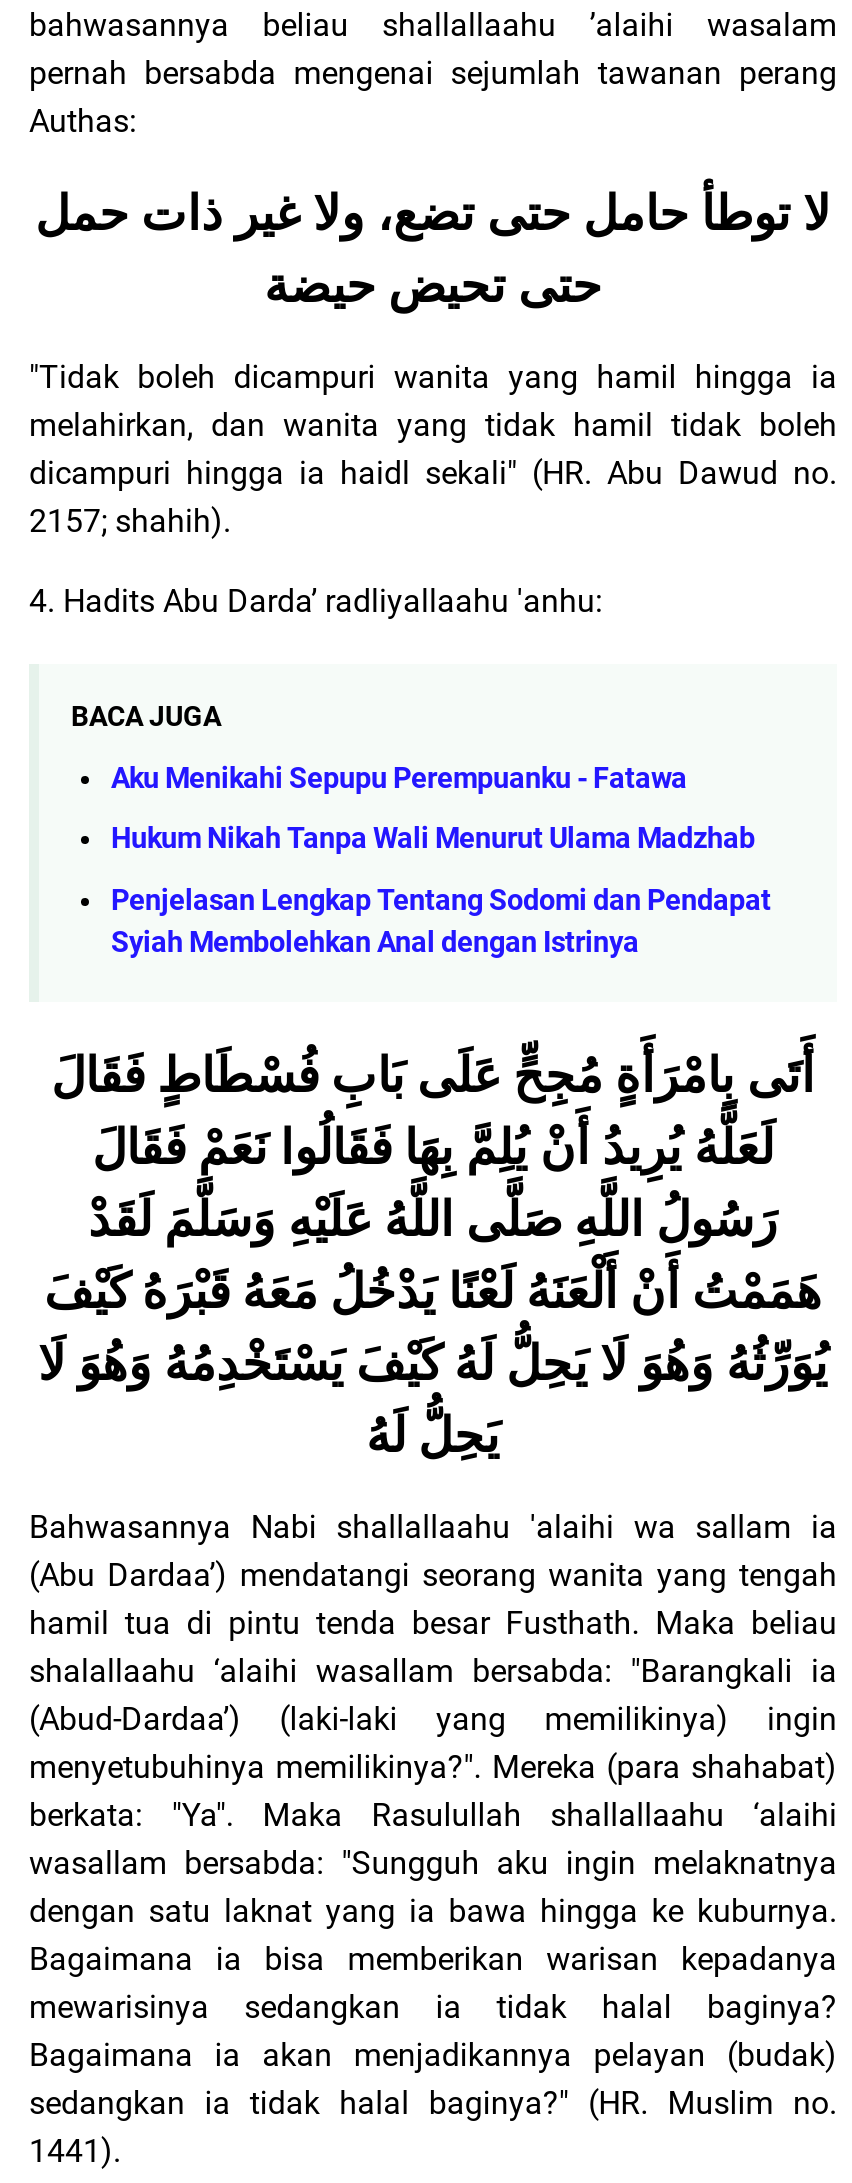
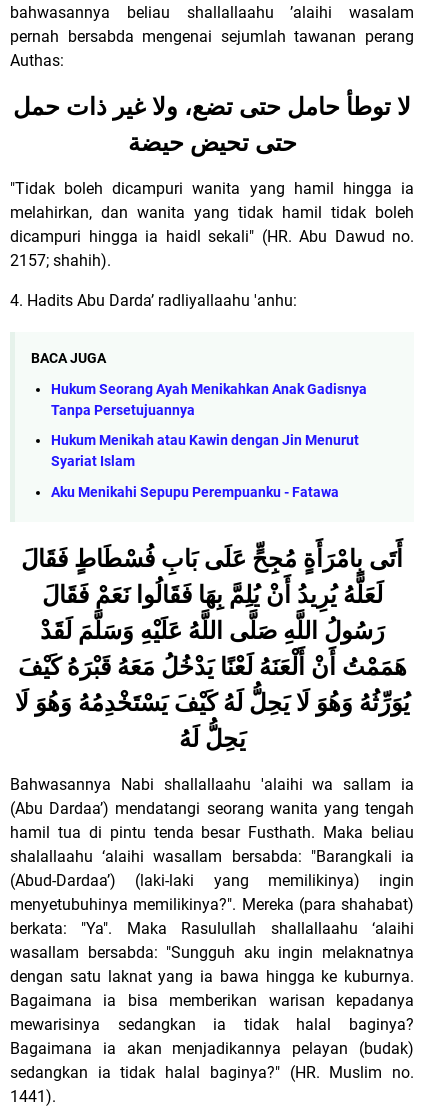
+ Hukum Seorang Ayah Menikahkan Anak Gadisnya
+ Tanpa Persetujuannya
+ Hukum Menikah atau Kawin dengan Jin Menurut
+ Syariat Islam

moved down: Aku Menikahi Sepupu Perempuanku - Fatawa

- Hukum Nikah Tanpa Wali Menurut Ulama Madzhab
- Penjelasan Lengkap Tentang Sodomi dan Pendapat
- Syiah Membolehkan Anal dengan Istrinya
